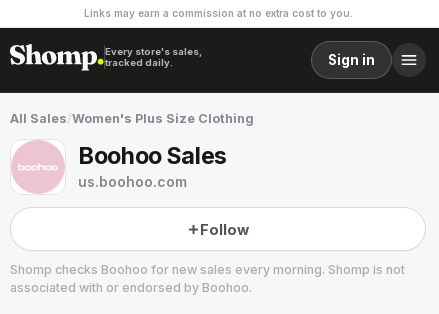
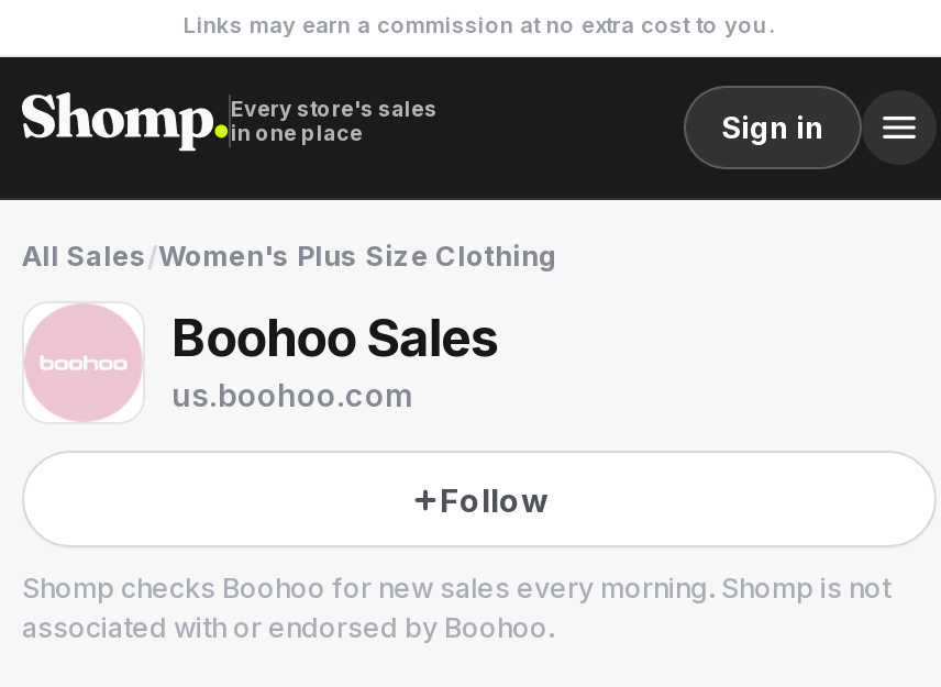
- Every store's sales,
- tracked daily.
+ Every store's sales
+ in one place
